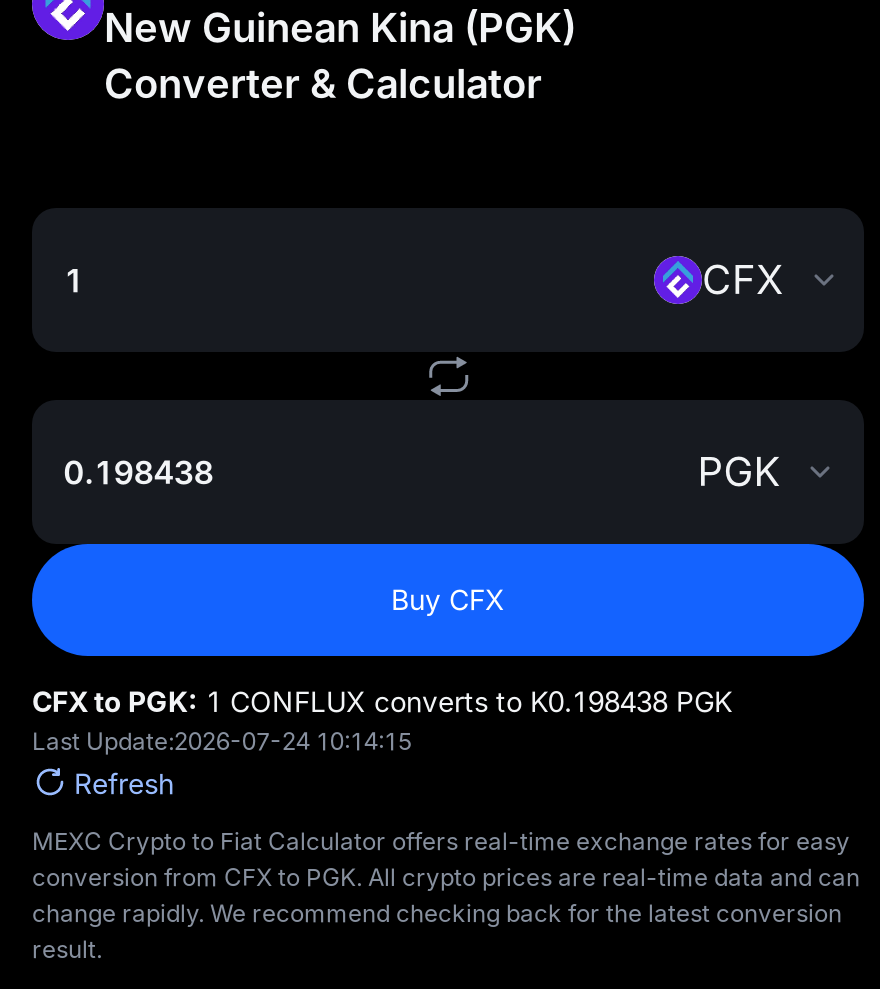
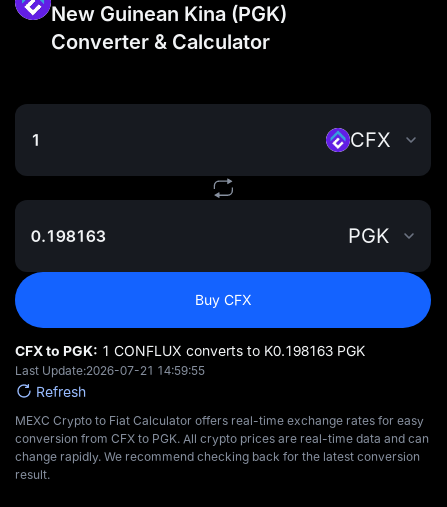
- CFX to PGK: 1 CONFLUX converts to K0.198438 PGK
+ CFX to PGK: 1 CONFLUX converts to K0.198163 PGK

- Last Update:2026-07-24 10:14:15
+ Last Update:2026-07-21 14:59:55
